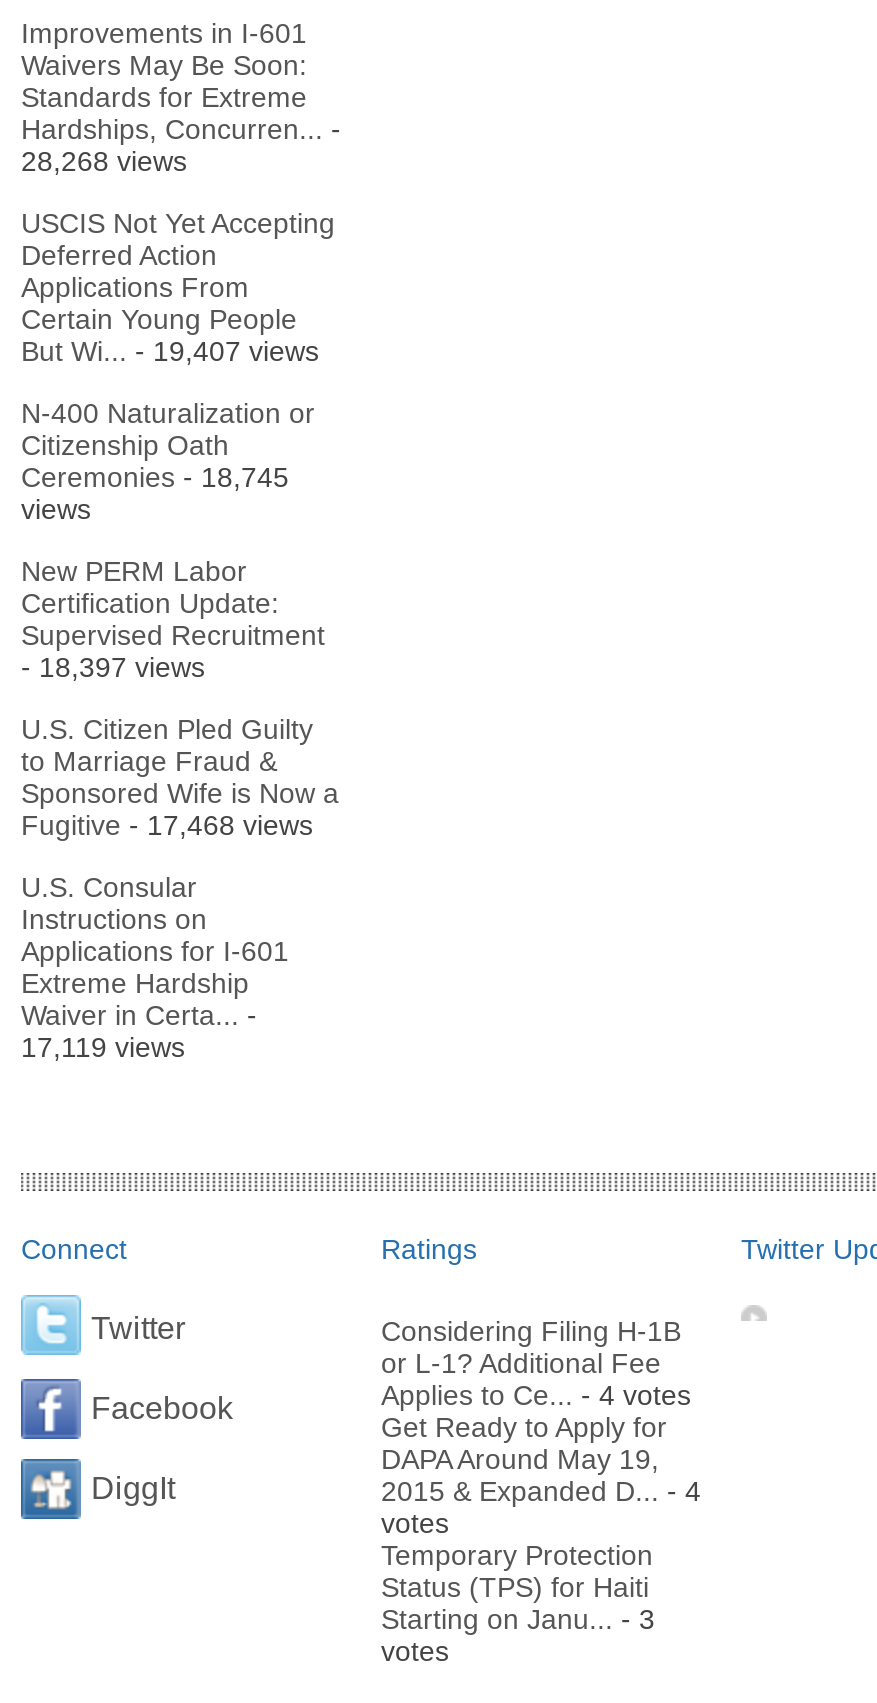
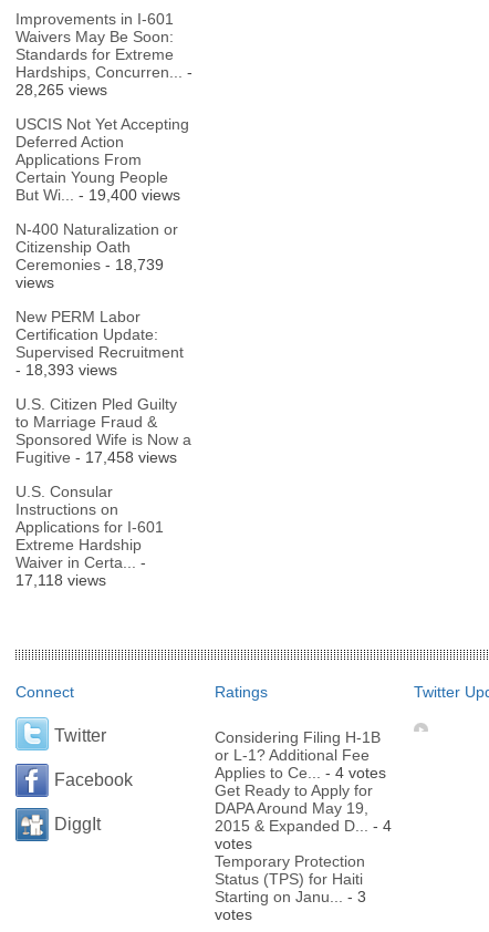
- 28,268 views
+ 28,265 views

- But Wi... - 19,407 views
+ But Wi... - 19,400 views

- Ceremonies - 18,745
+ Ceremonies - 18,739

- - 18,397 views
+ - 18,393 views

- Fugitive - 17,468 views
+ Fugitive - 17,458 views

- 17,119 views
+ 17,118 views
